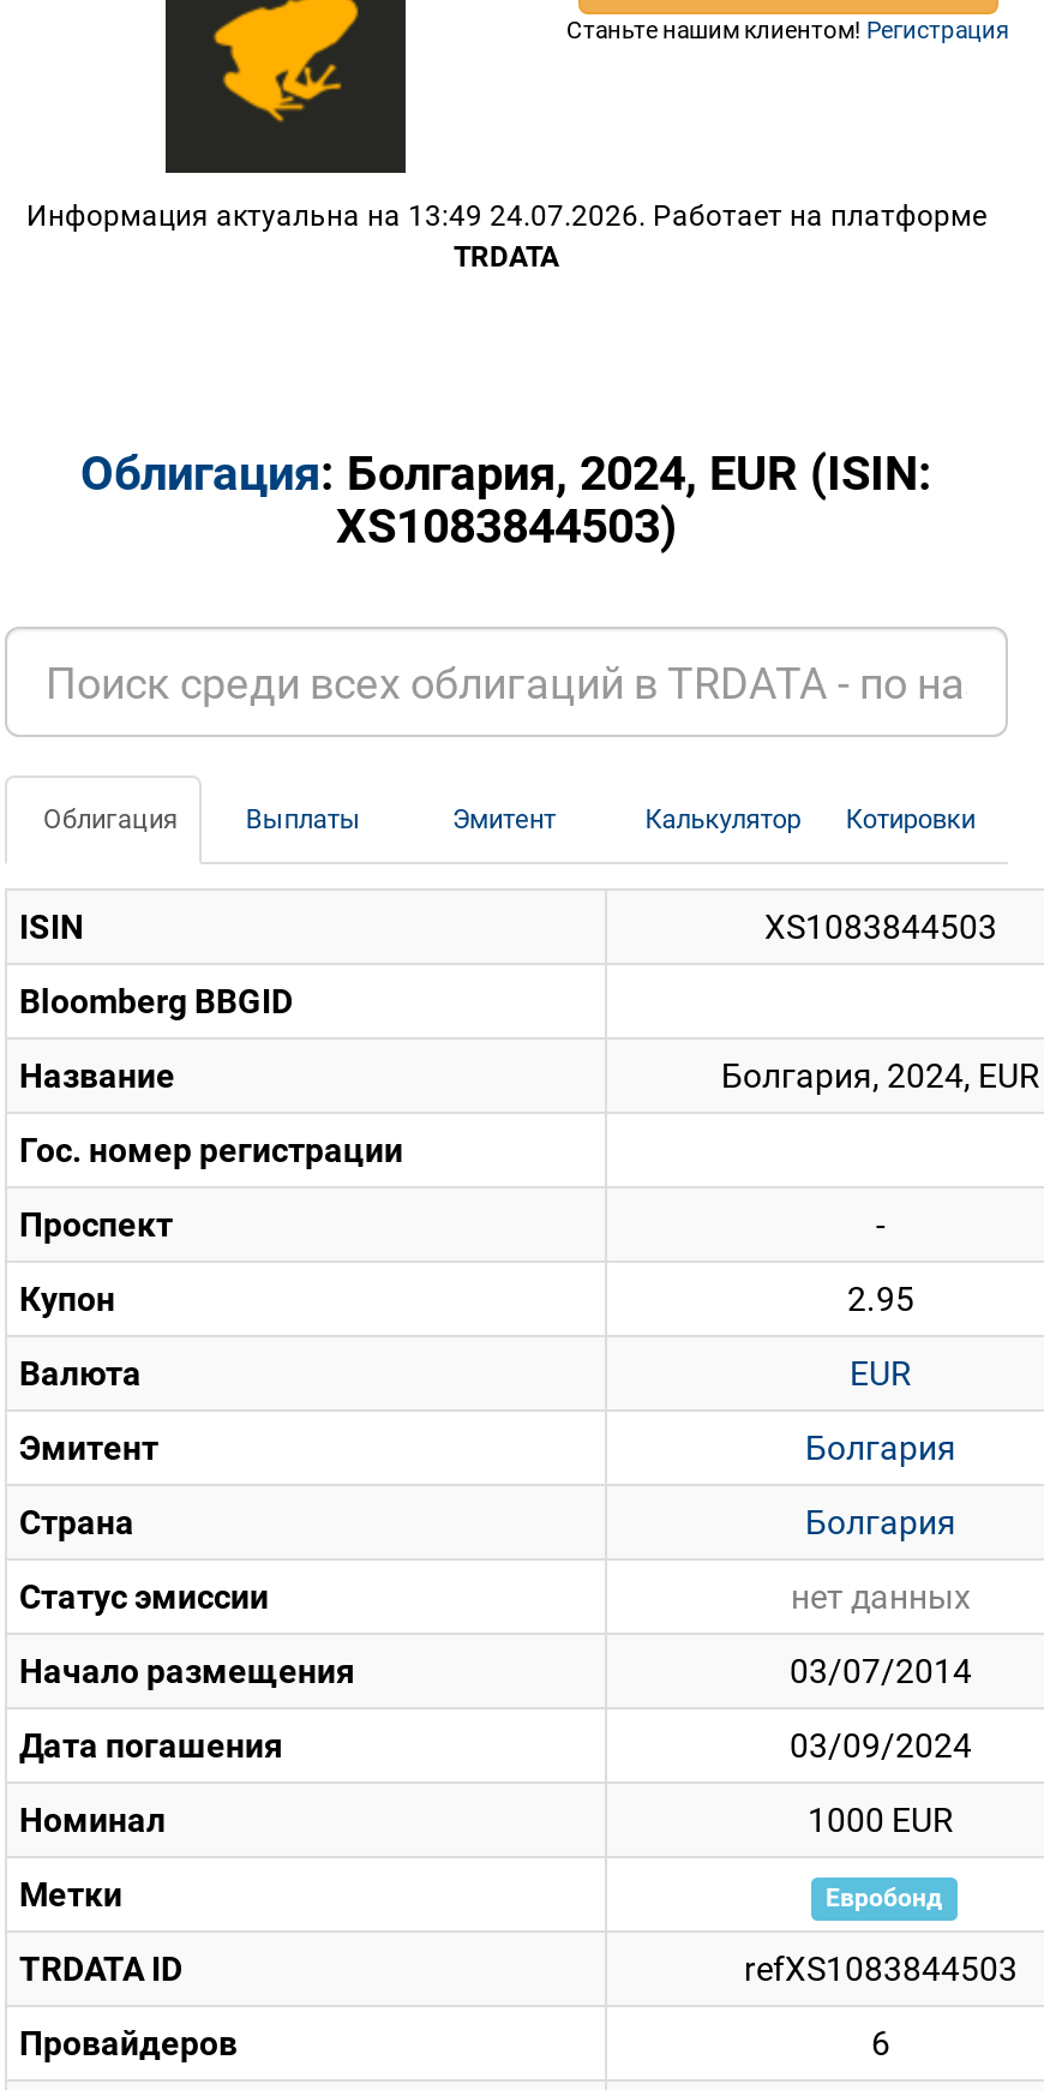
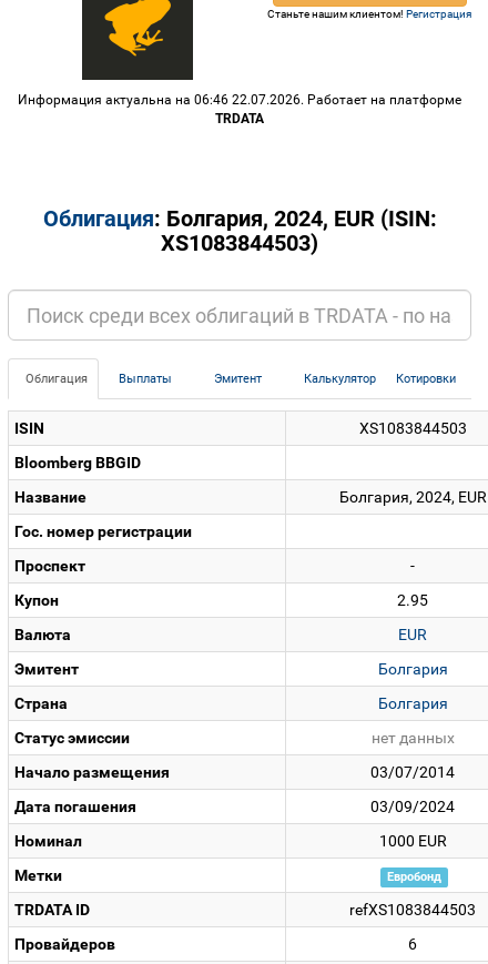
- Информация актуальна на 13:49 24.07.2026. Работает на платформе
+ Информация актуальна на 06:46 22.07.2026. Работает на платформе
